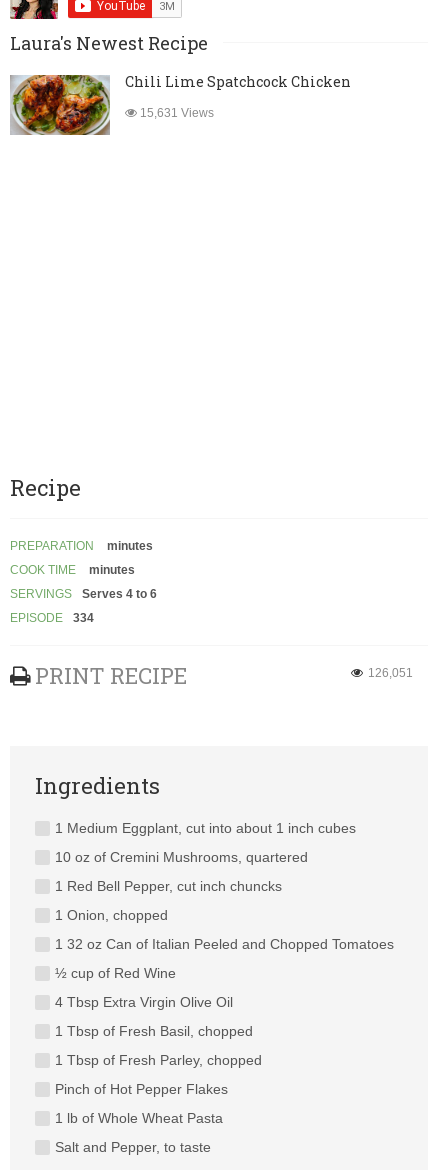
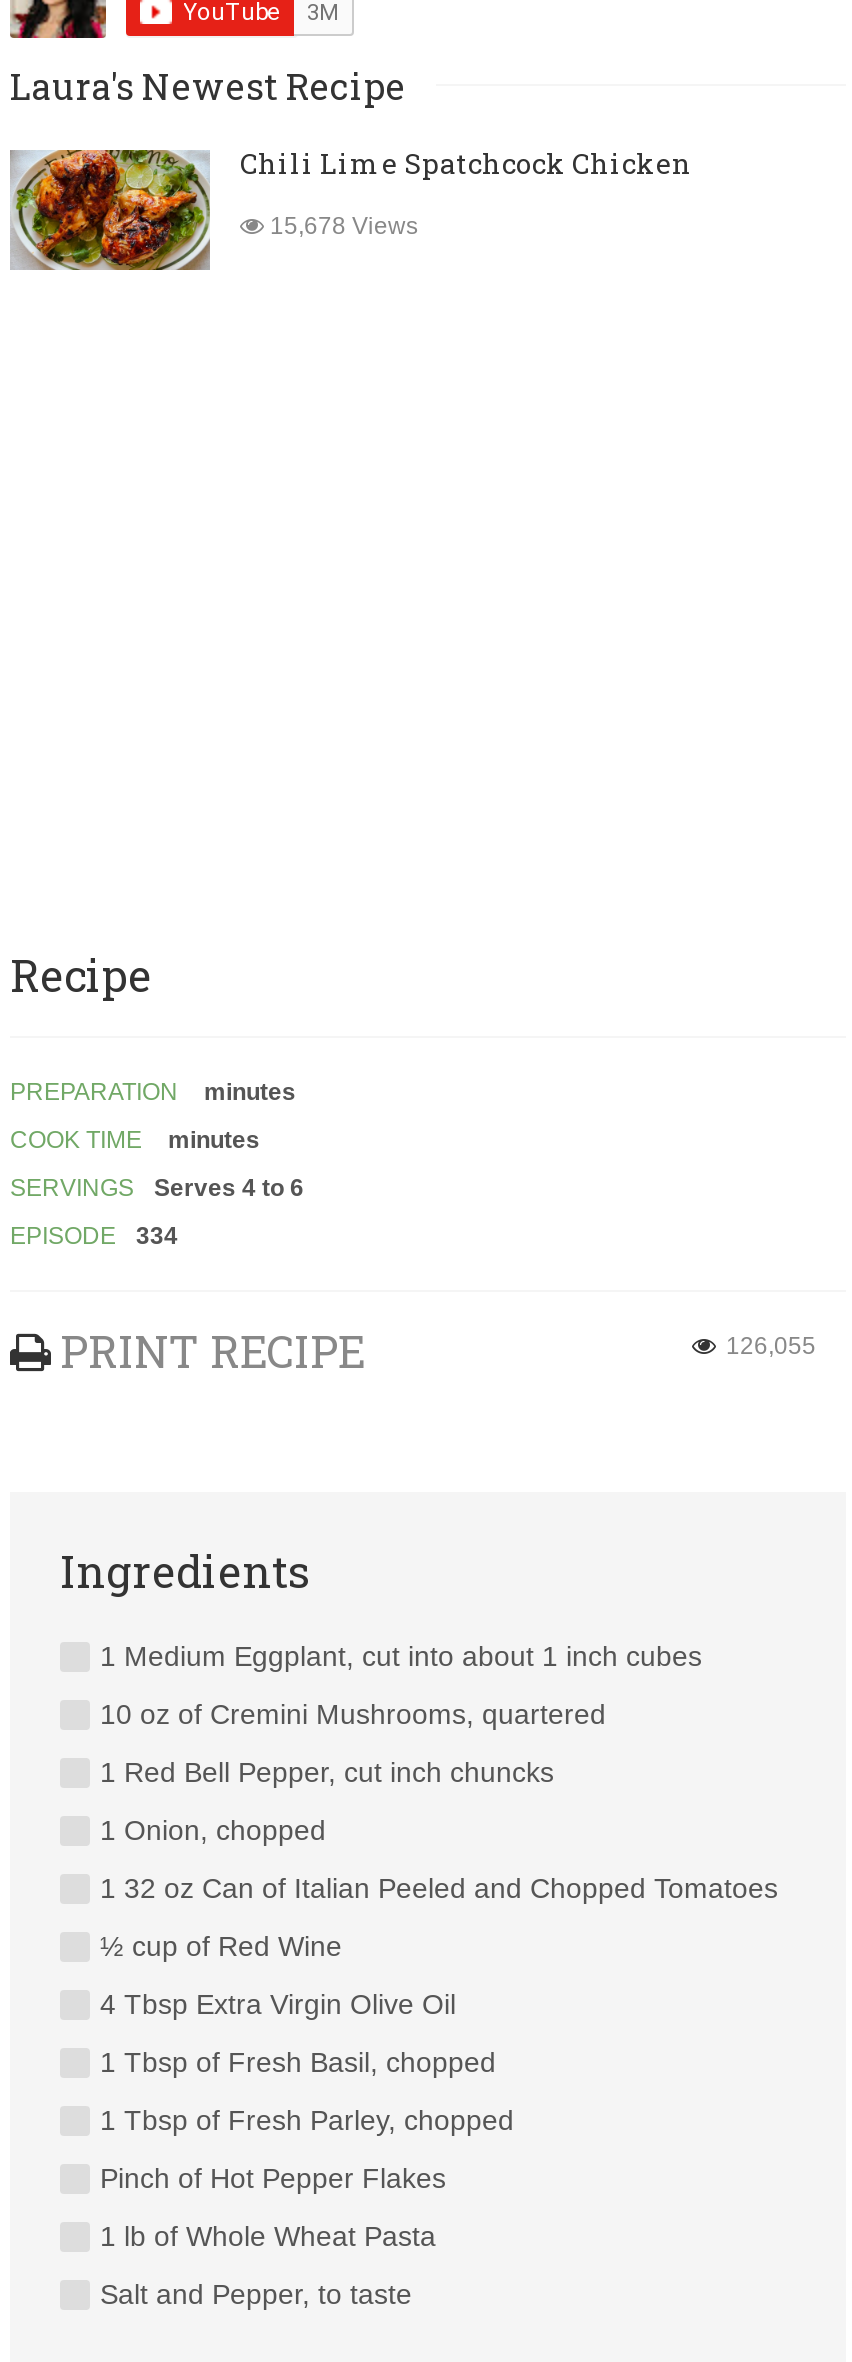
- 15,631 Views
+ 15,678 Views

- 126,051
+ 126,055
